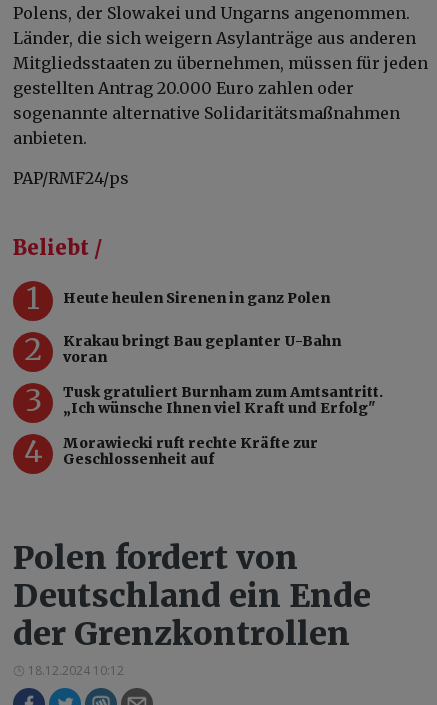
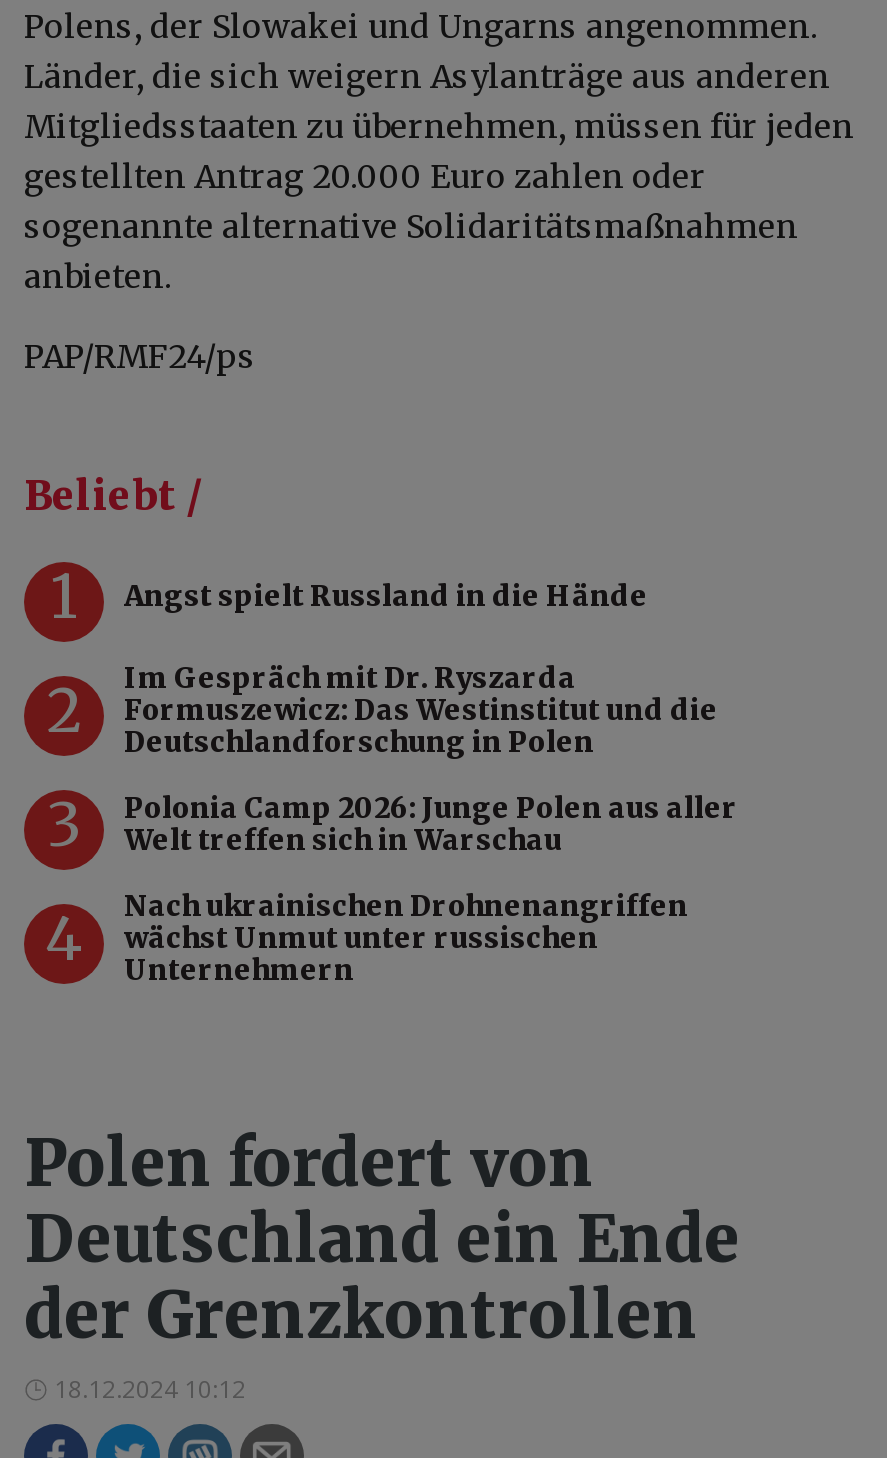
- Heute heulen Sirenen in ganz Polen
+ Angst spielt Russland in die Hände

- Krakau bringt Bau geplanter U-Bahn
- voran
+ Im Gespräch mit Dr. Ryszarda
+ Formuszewicz: Das Westinstitut und die
+ Deutschlandforschung in Polen

- Tusk gratuliert Burnham zum Amtsantritt.
- „Ich wünsche Ihnen viel Kraft und Erfolg"
+ Polonia Camp 2026: Junge Polen aus aller
+ Welt treffen sich in Warschau

- Morawiecki ruft rechte Kräfte zur
- Geschlossenheit auf
+ Nach ukrainischen Drohnenangriffen
+ wächst Unmut unter russischen
+ Unternehmern
